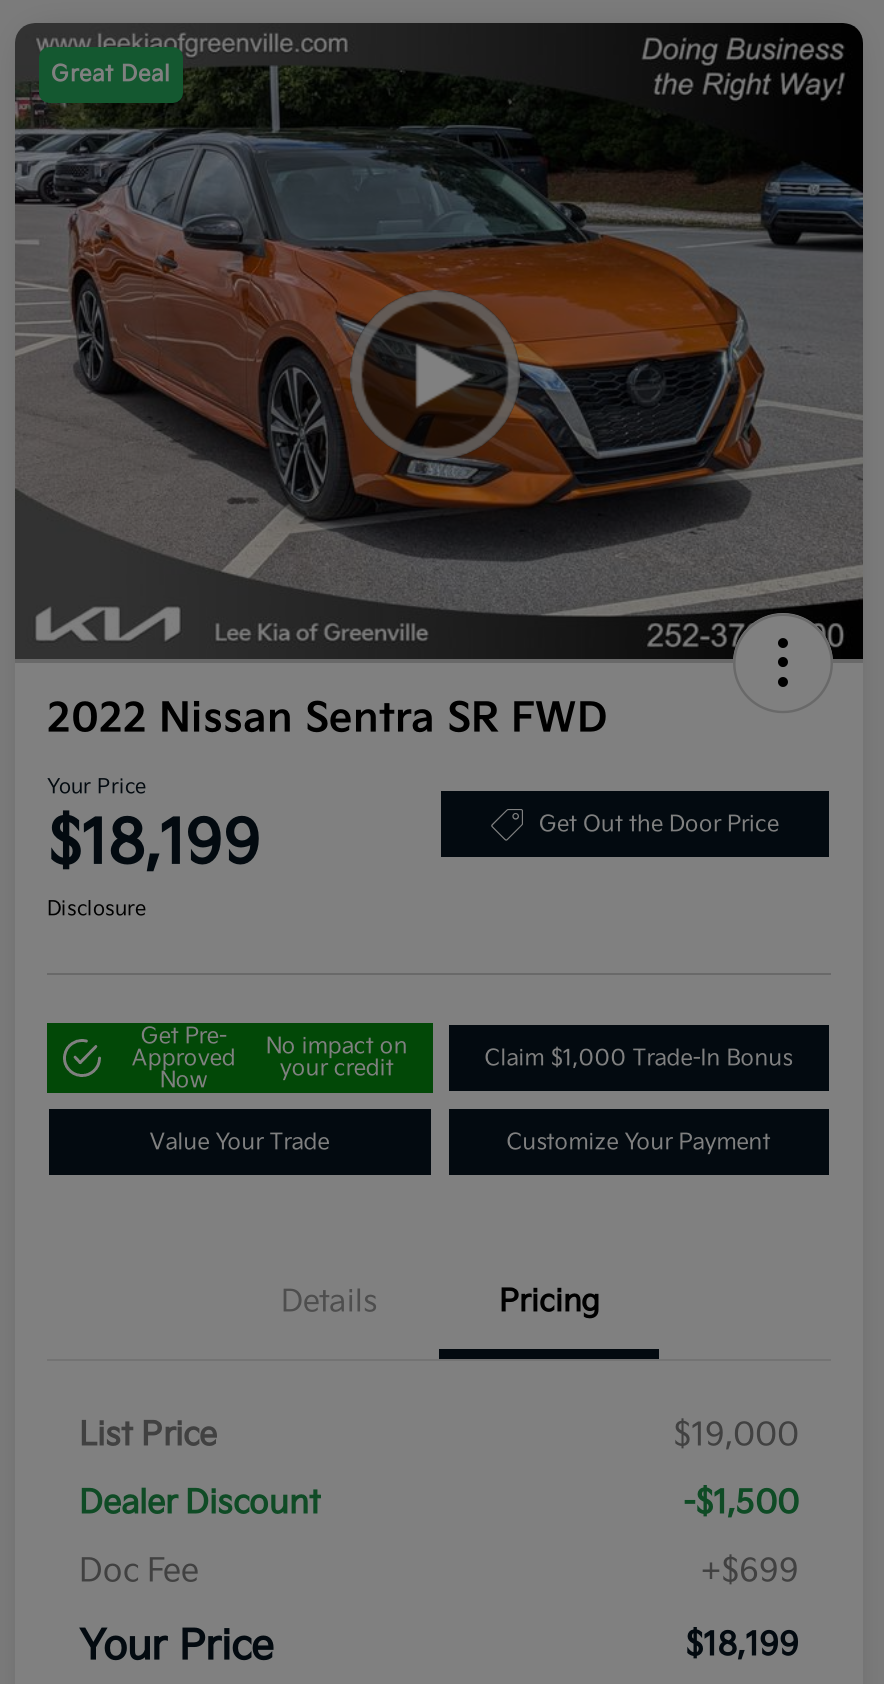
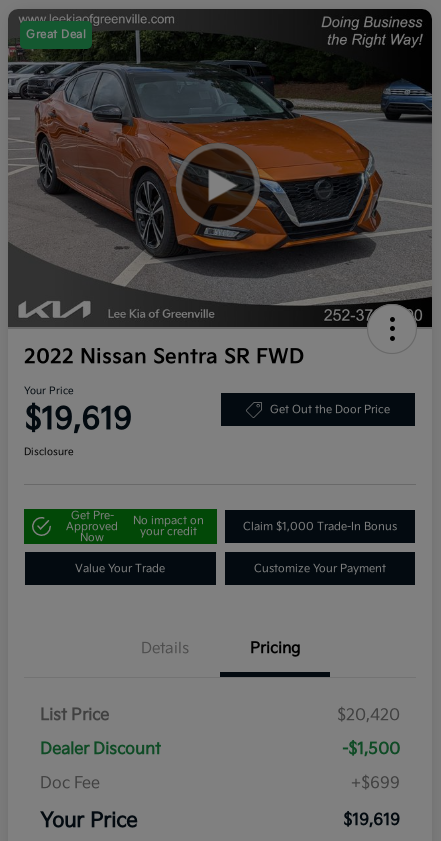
- $18,199
+ $19,619

- $19,000
+ $20,420

- $18,199
+ $19,619
